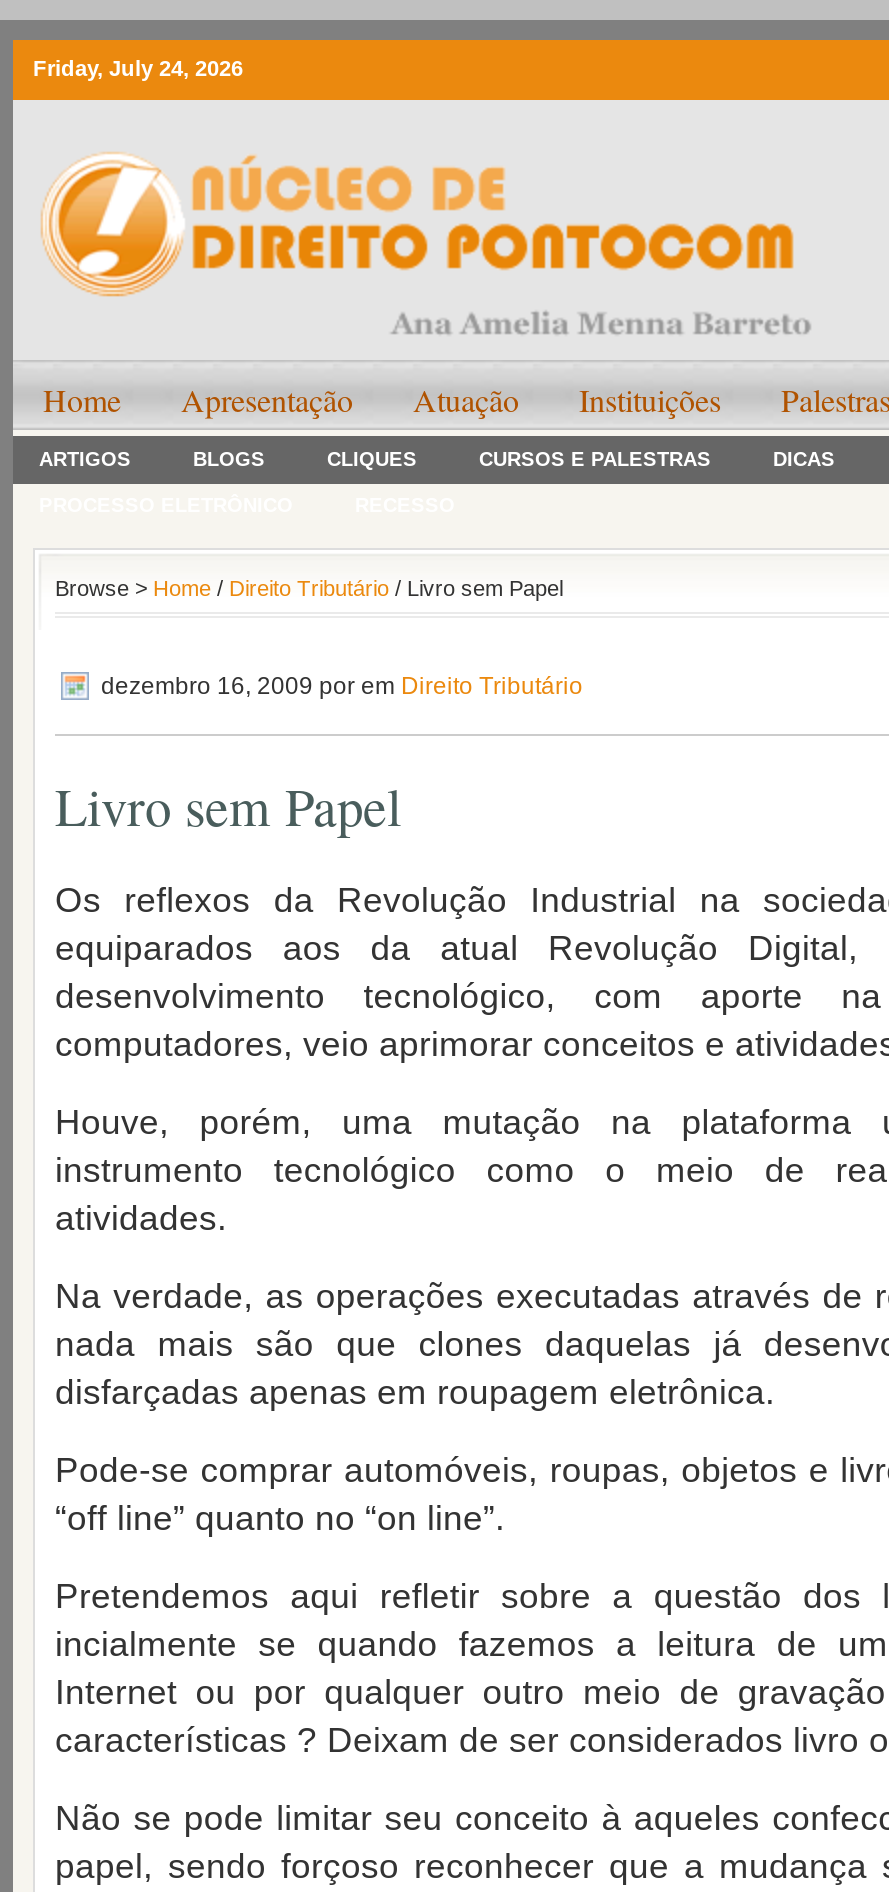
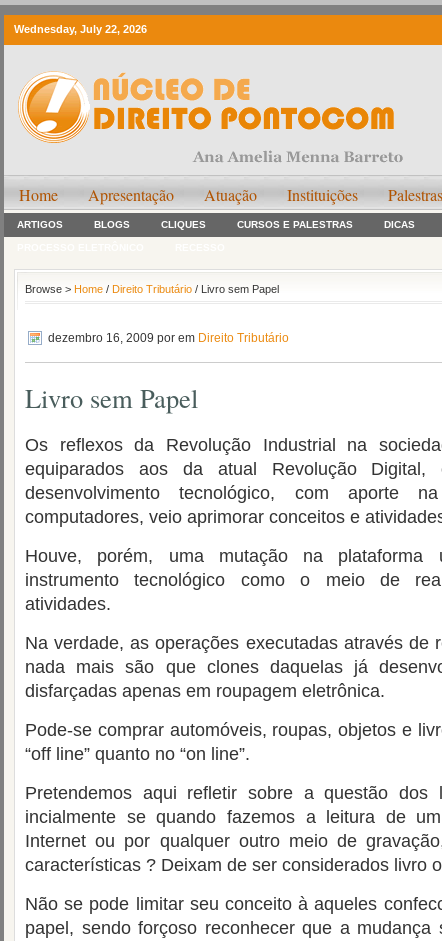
- Friday, July 24, 2026
+ Wednesday, July 22, 2026
